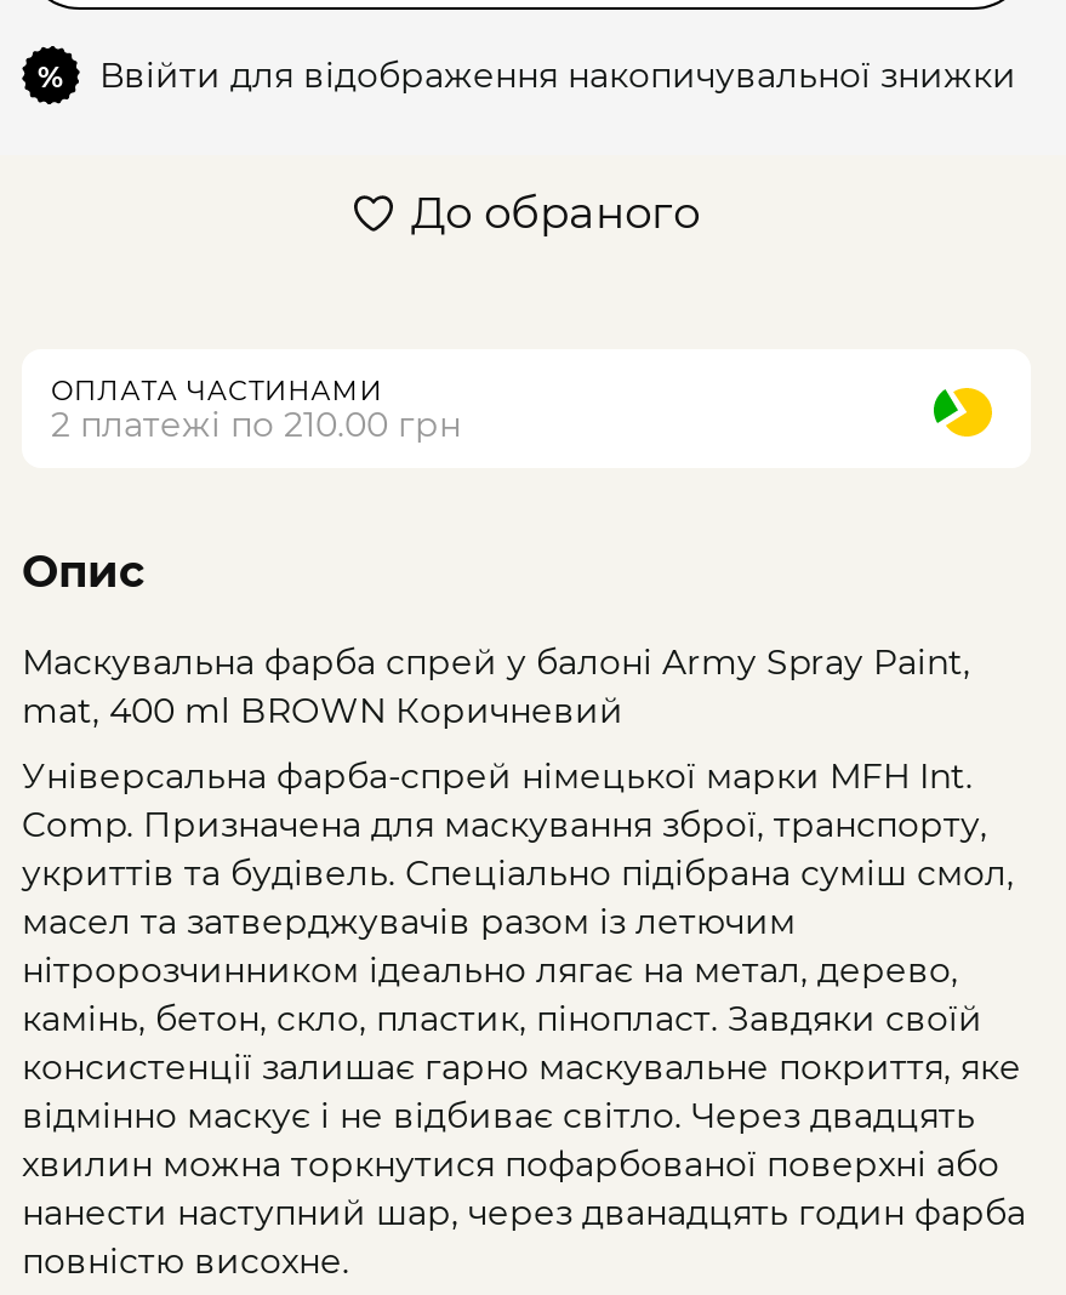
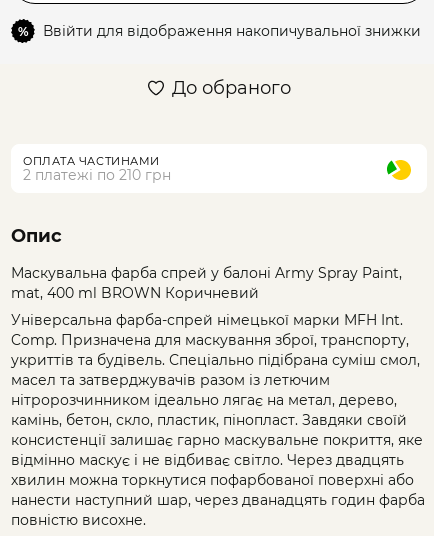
- 2 платежі по 210.00 грн
+ 2 платежі по 210 грн
